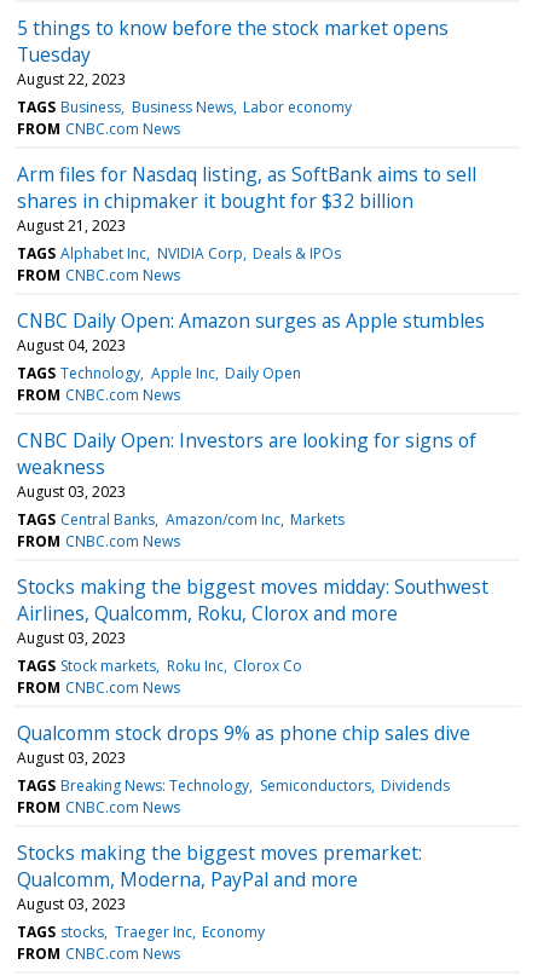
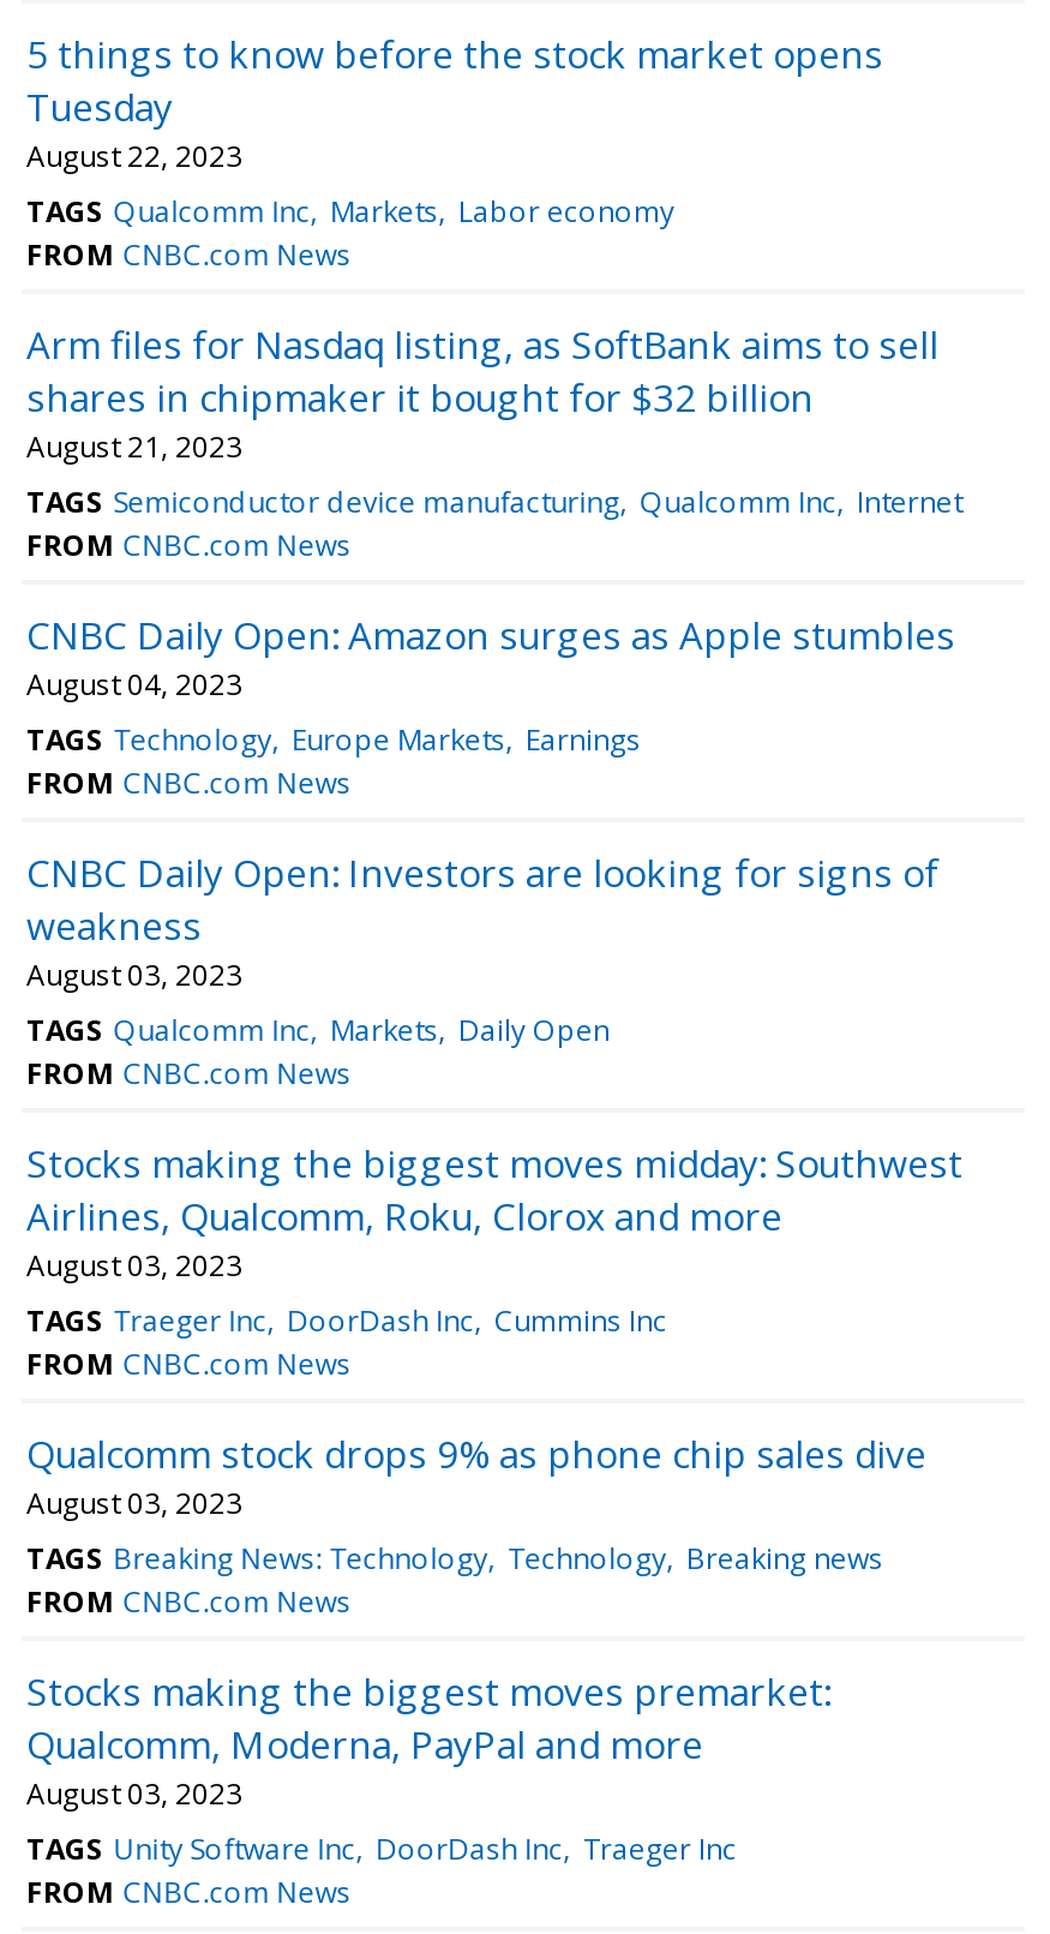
- TAGS Business Business News Labor economy
+ TAGS Qualcomm Inc Markets Labor economy

- TAGS Alphabet Inc NVIDIA Corp Deals & IPOs
+ TAGS Semiconductor device manufacturing Qualcomm Inc Internet

- TAGS Technology Apple Inc Daily Open
+ TAGS Technology Europe Markets Earnings

- TAGS Central Banks Amazon/com Inc Markets
+ TAGS Qualcomm Inc Markets Daily Open

- TAGS Stock markets Roku Inc Clorox Co
+ TAGS Traeger Inc DoorDash Inc Cummins Inc

- TAGS Breaking News: Technology Semiconductors Dividends
+ TAGS Breaking News: Technology Technology Breaking news

- TAGS stocks Traeger Inc Economy
+ TAGS Unity Software Inc DoorDash Inc Traeger Inc
